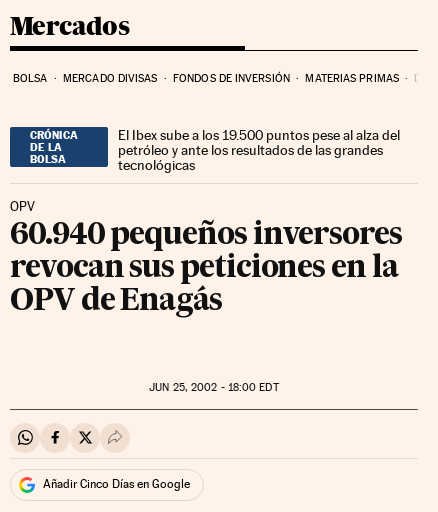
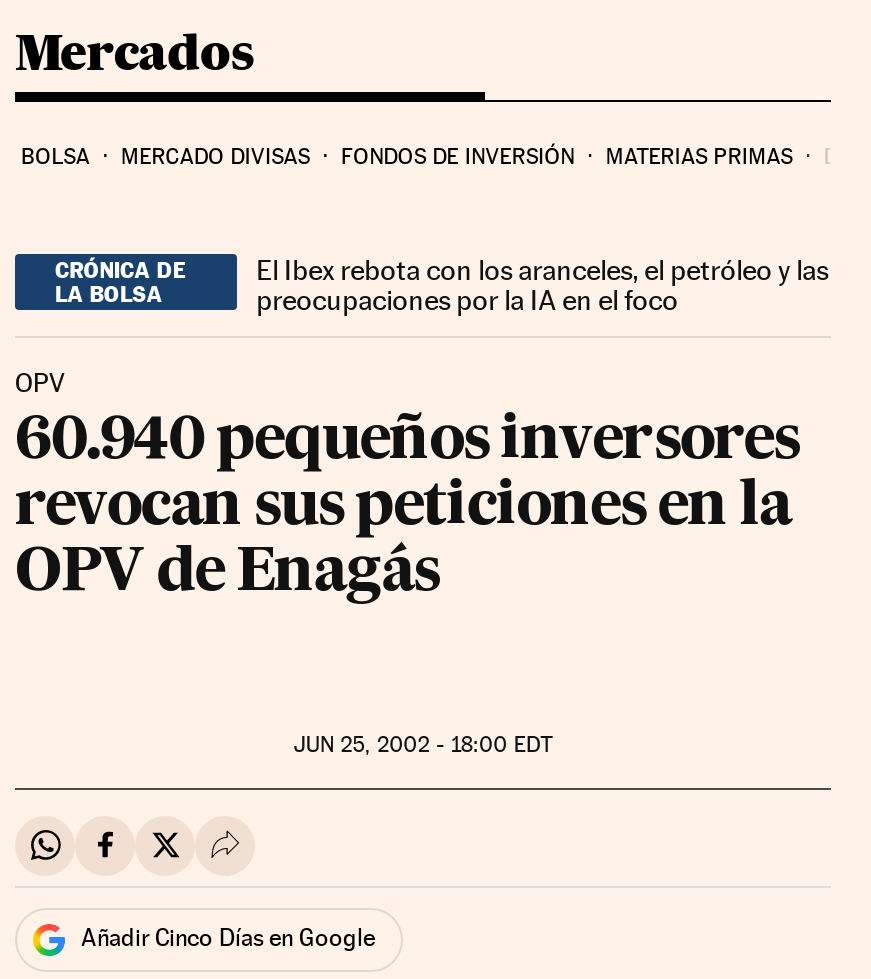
- El Ibex sube a los 19.500 puntos pese al alza del
- petróleo y ante los resultados de las grandes
- tecnológicas
+ El Ibex rebota con los aranceles, el petróleo y las
+ preocupaciones por la IA en el foco
